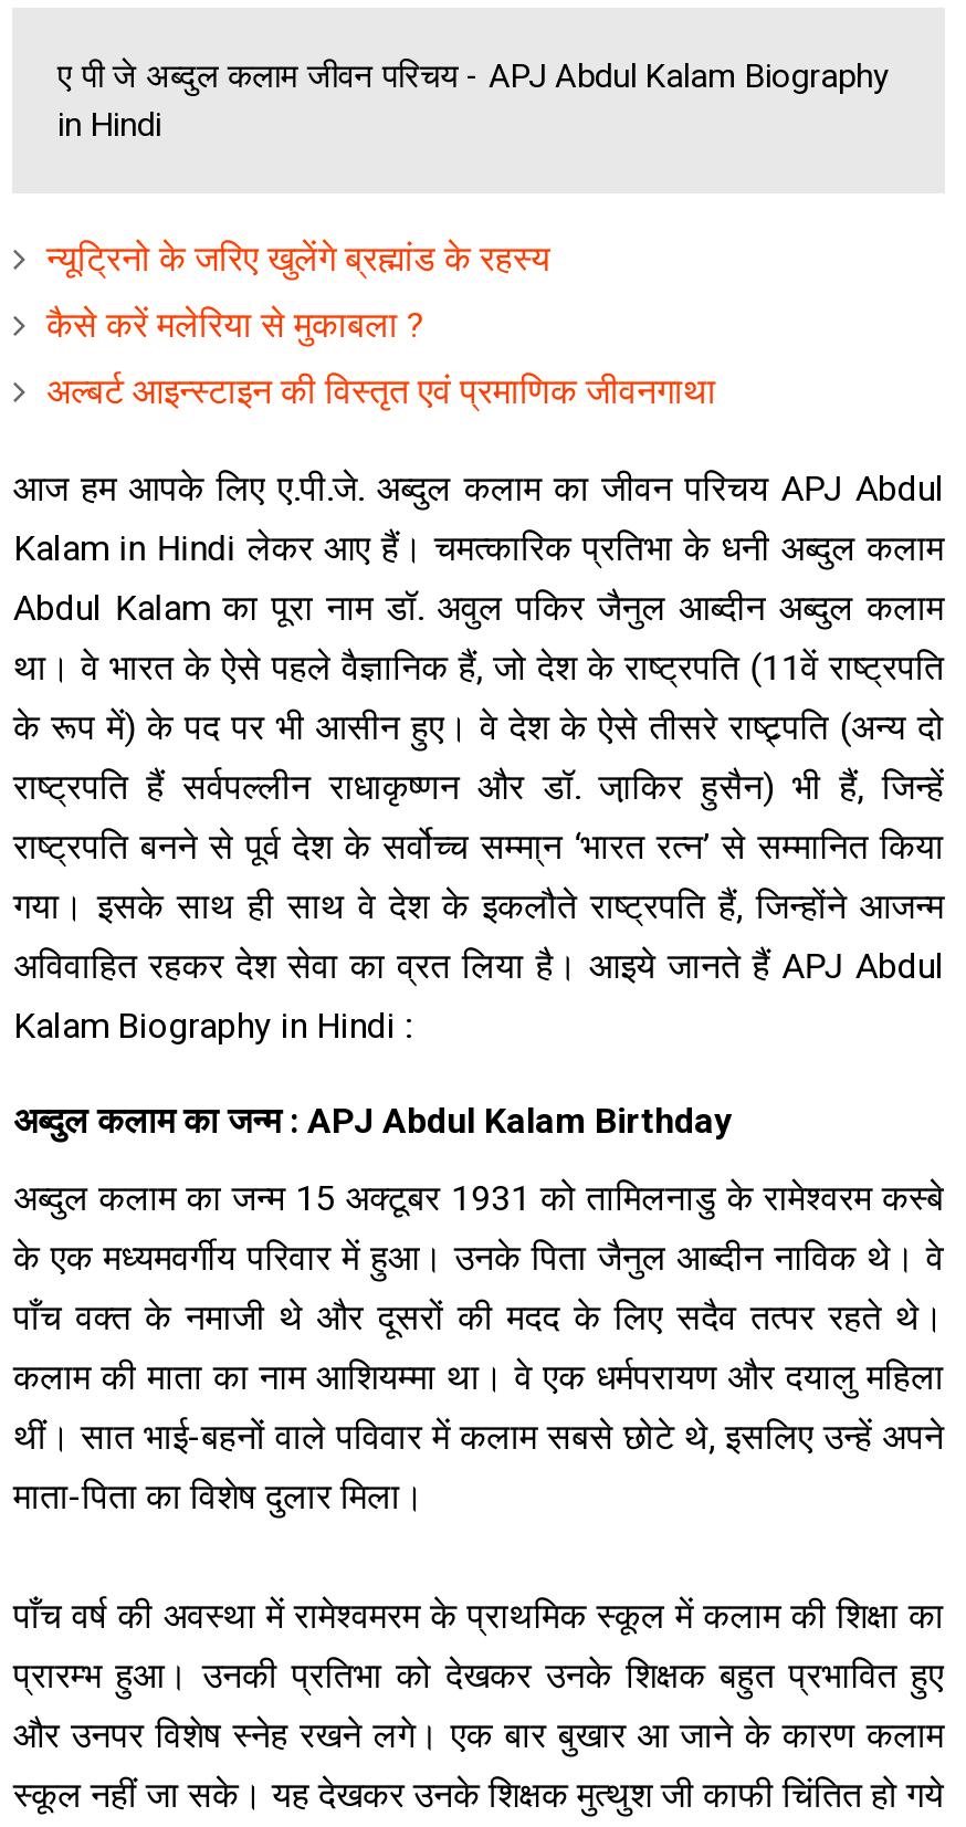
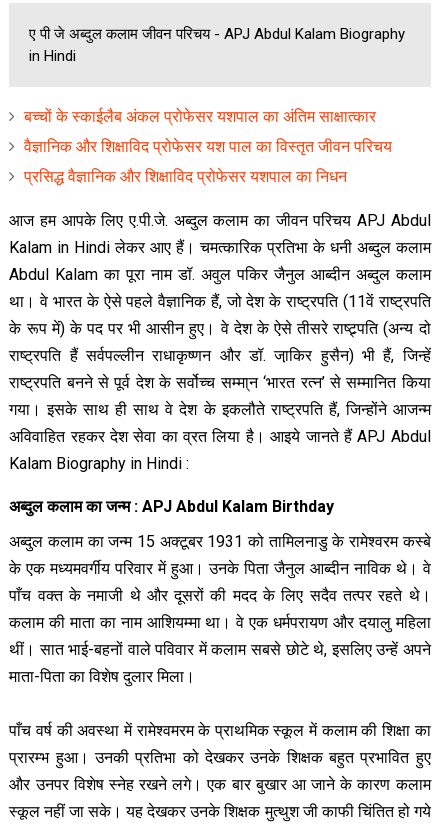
- न्यूट्रिनो के जरिए खुलेंगे ब्रह्मांड के रहस्य
+ बच्चों के स्काईलैब अंकल प्रोफेसर यशपाल का अंतिम साक्षात्कार

- कैसे करें मलेरिया से मुकाबला ?
+ वैज्ञानिक और शिक्षाविद प्रोफेसर यश पाल का विस्तृत जीवन परिचय

- अल्बर्ट आइन्स्टाइन की विस्तृत एवं प्रमाणिक जीवनगाथा
+ प्रसिद्ध वैज्ञानिक और शिक्षाविद प्रोफेसर यशपाल का निधन
